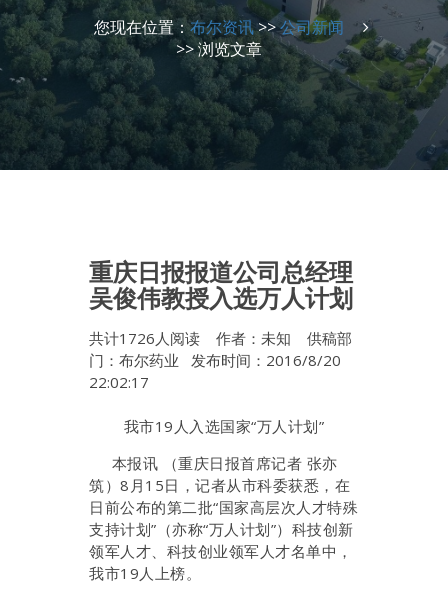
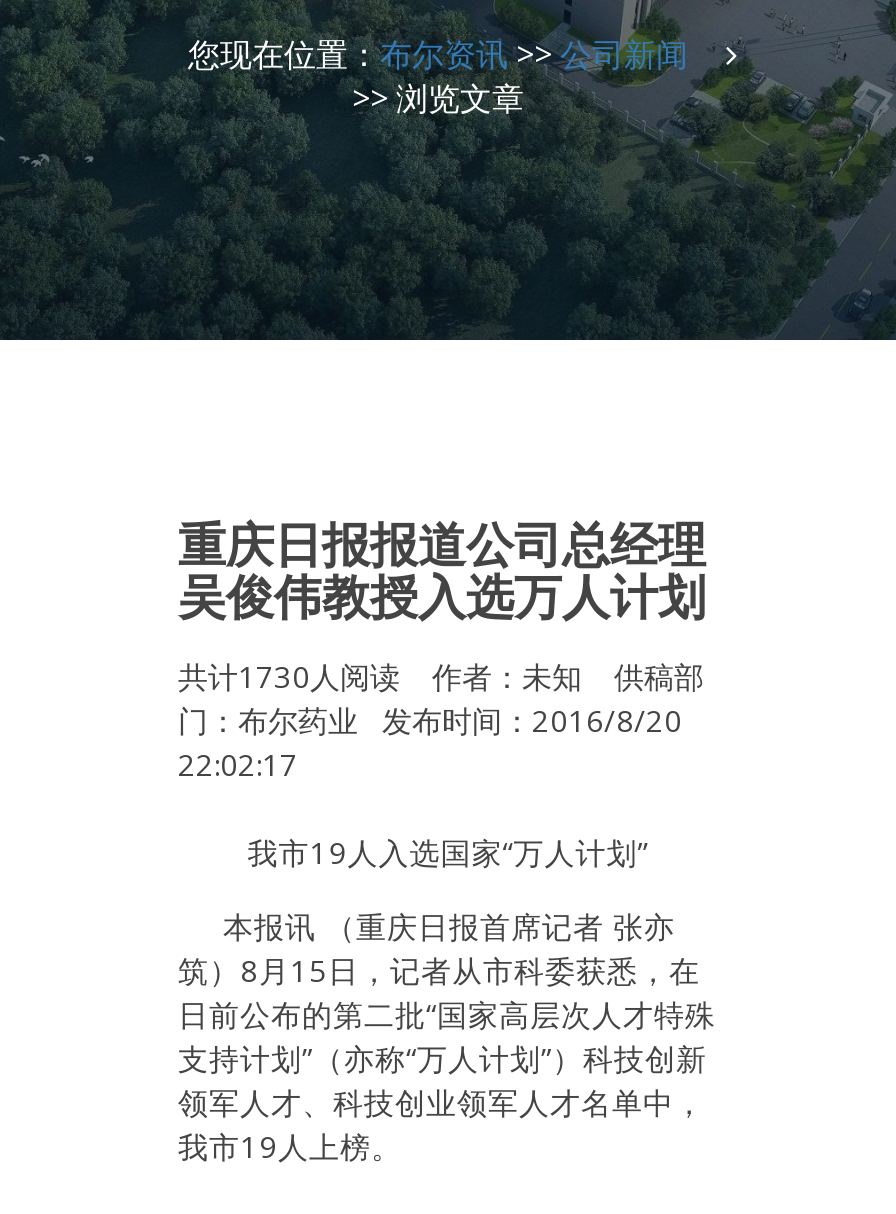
- 共计1726人阅读 作者：未知 供稿部
+ 共计1730人阅读 作者：未知 供稿部
